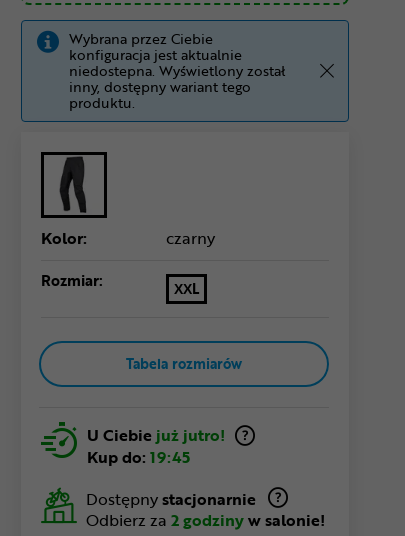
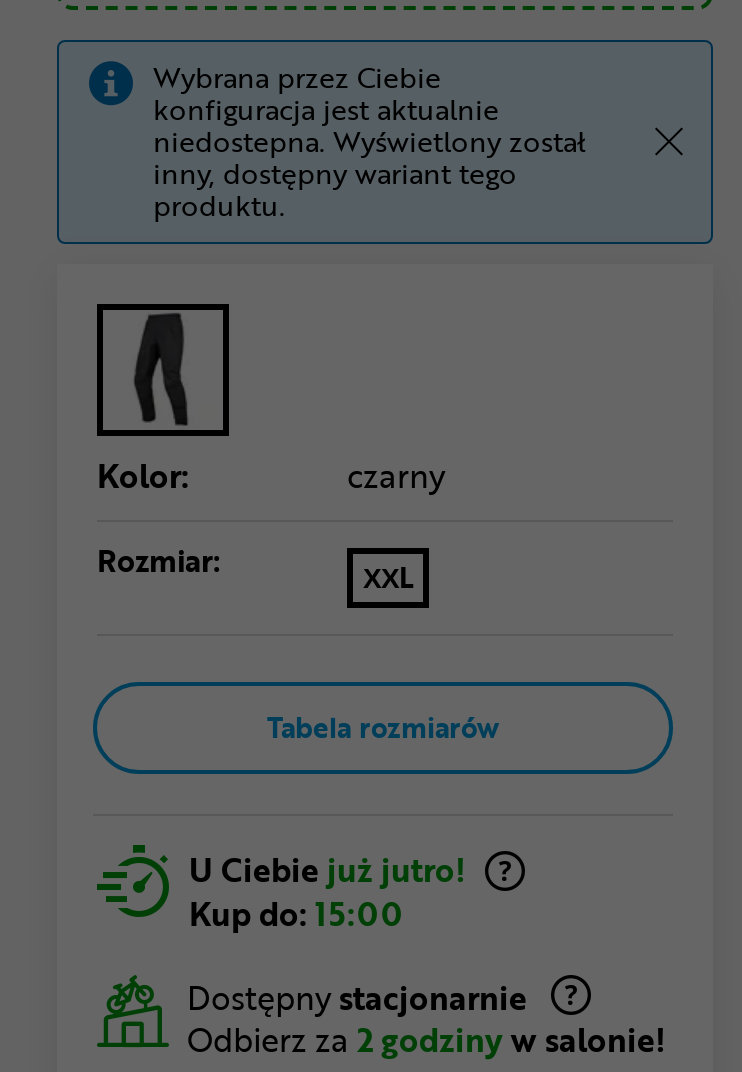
- Kup do: 19:45
+ Kup do: 15:00
